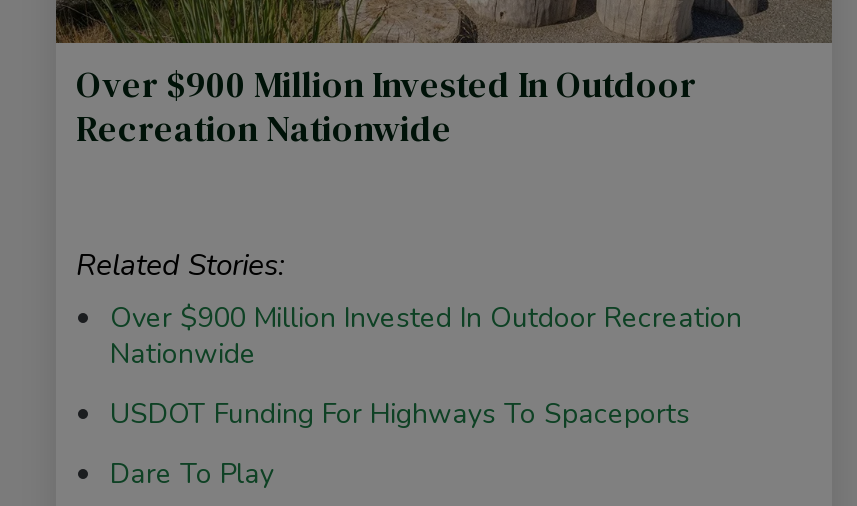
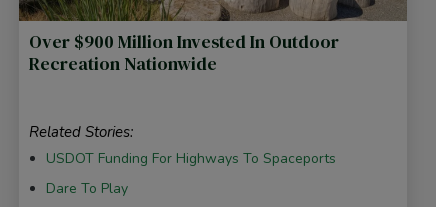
- Over $900 Million Invested In Outdoor Recreation
- Nationwide
